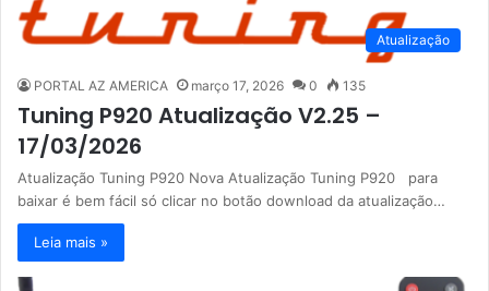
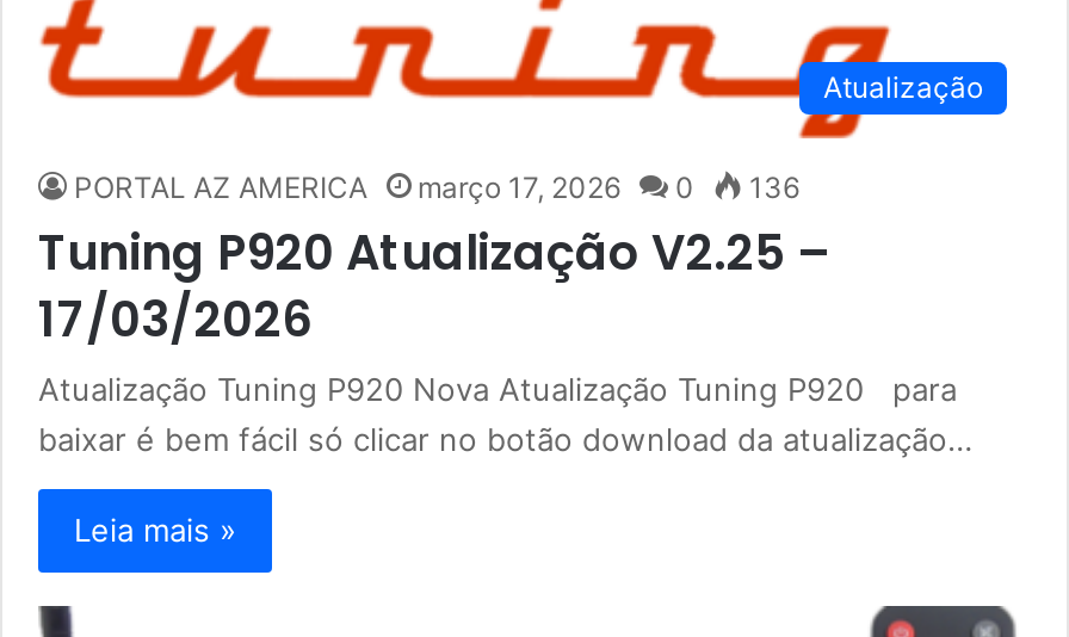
- PORTAL AZ AMERICA março 17, 2026 0 135
+ PORTAL AZ AMERICA março 17, 2026 0 136
